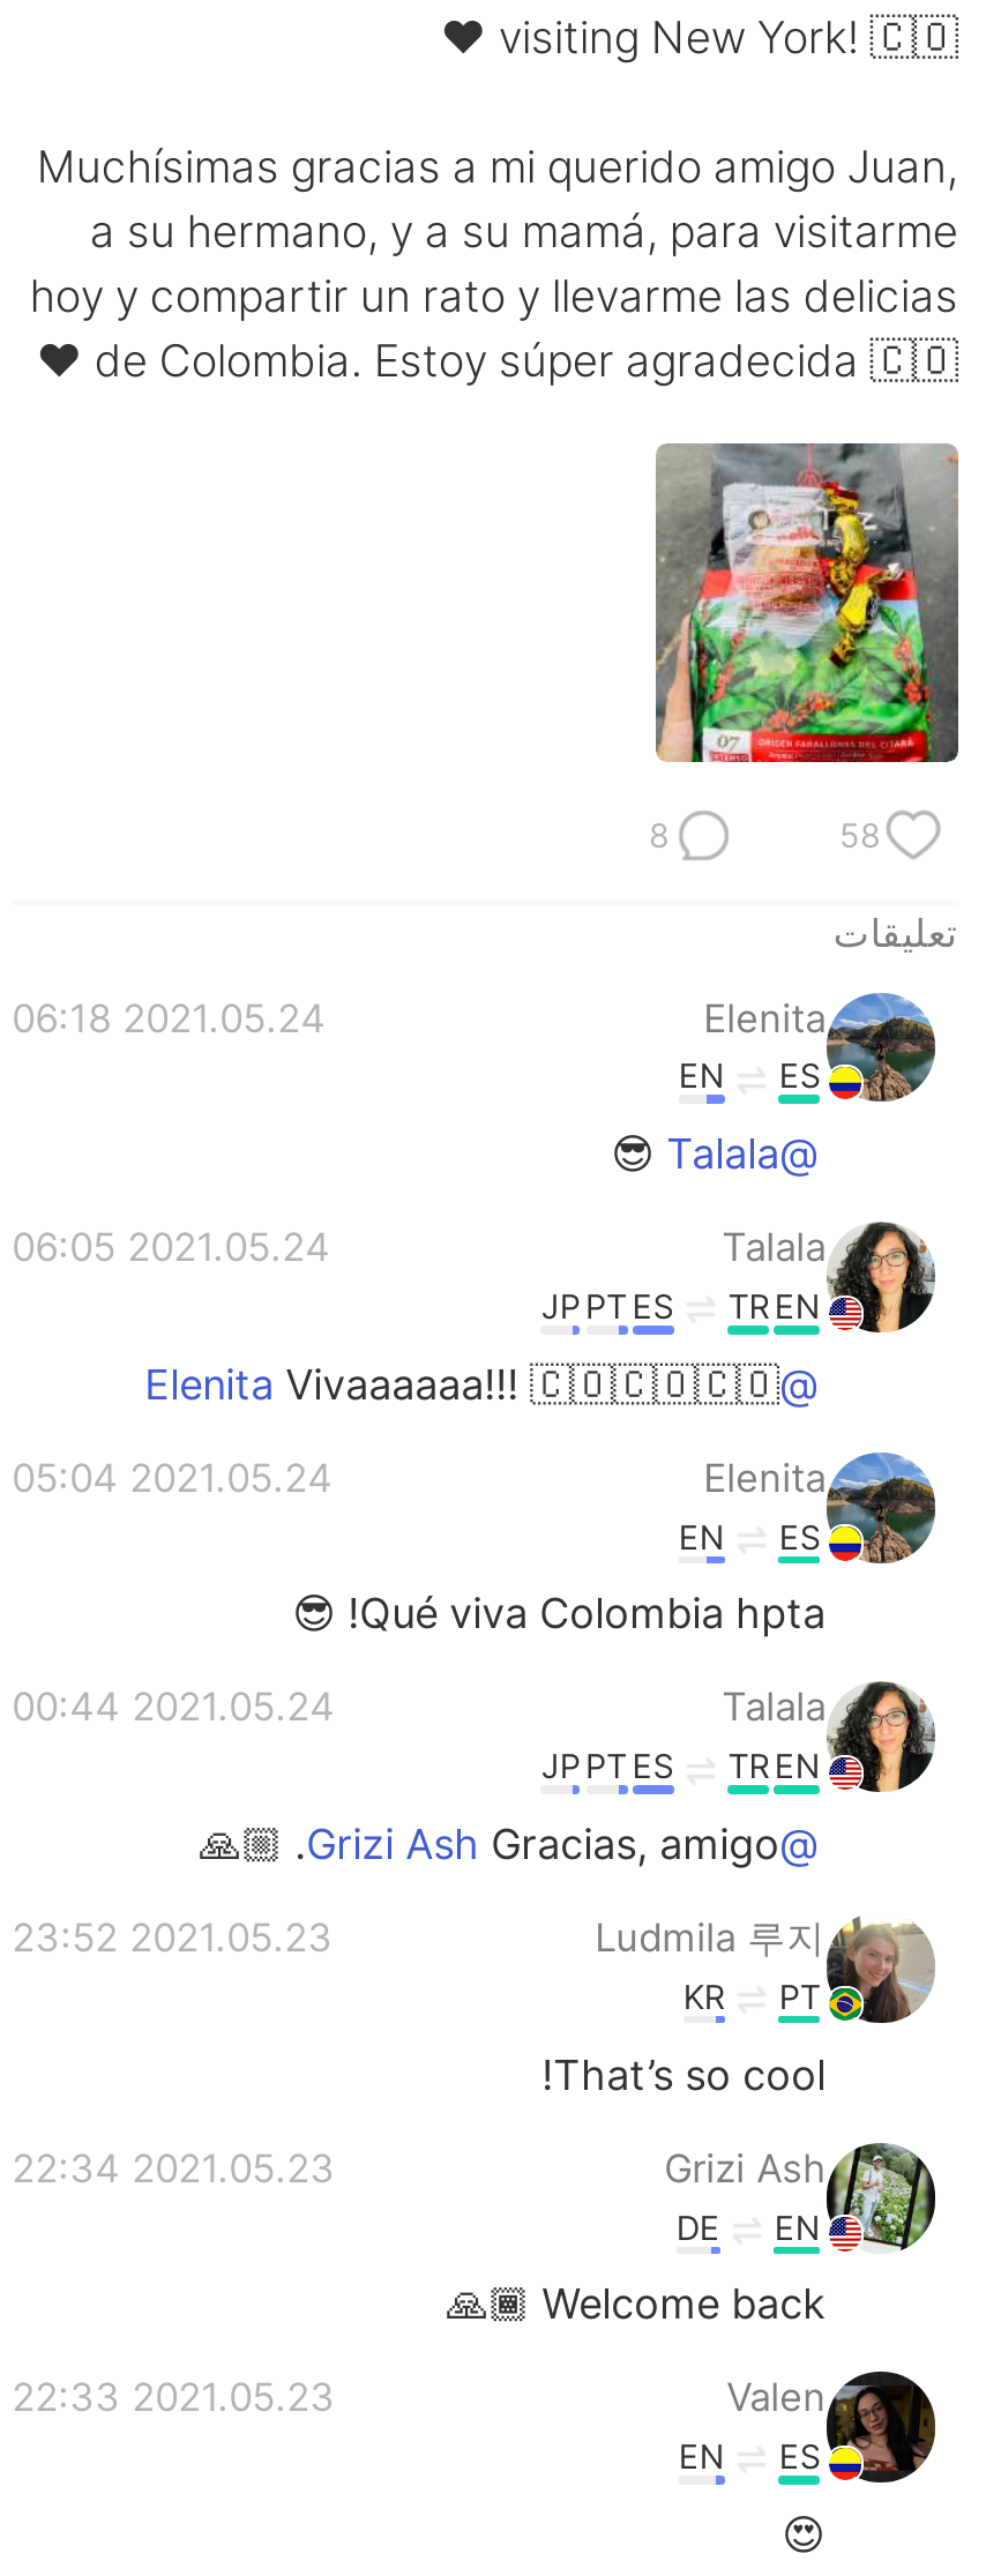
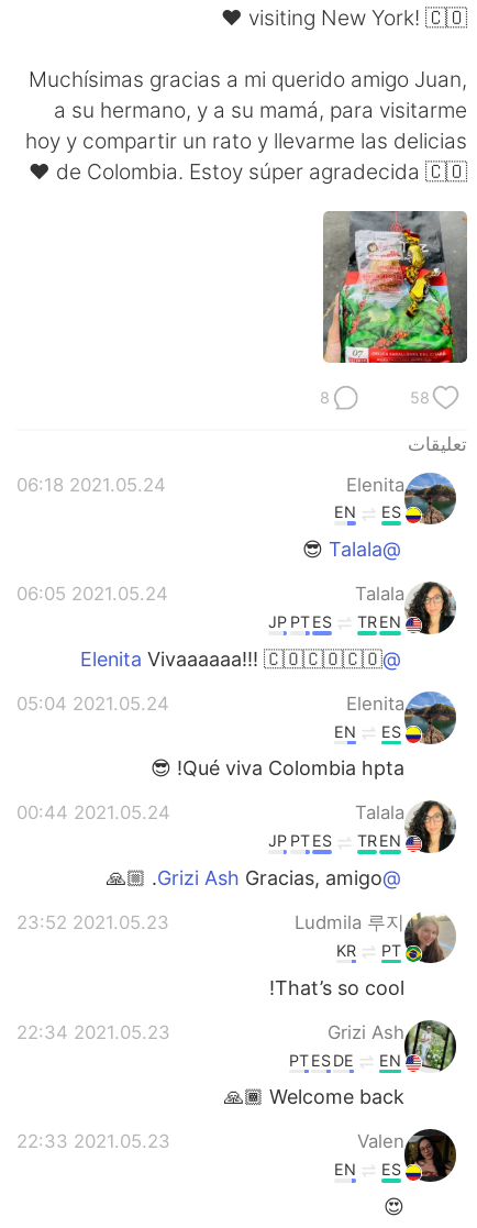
+ ES
+ PT
